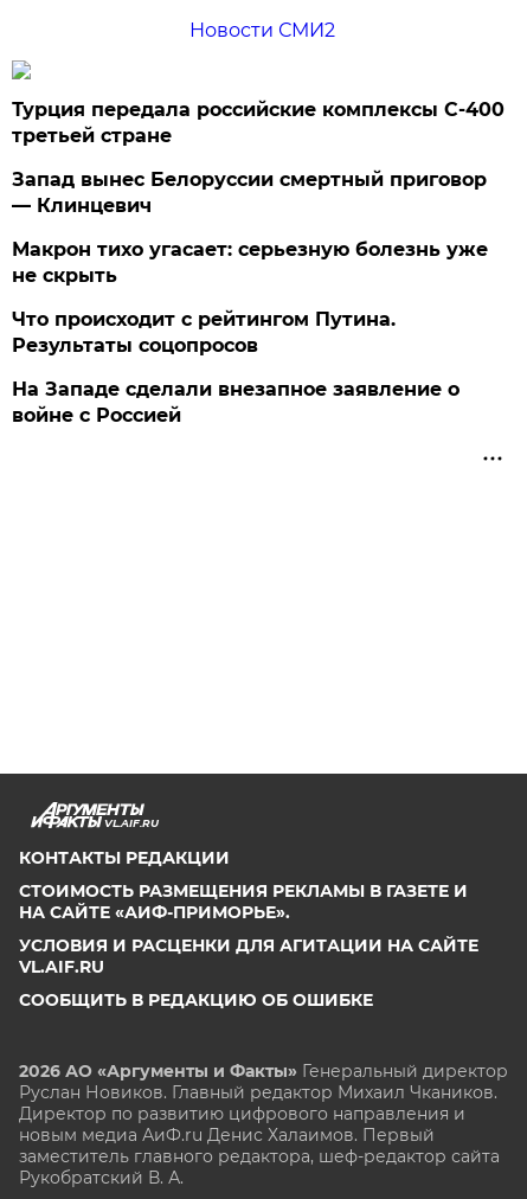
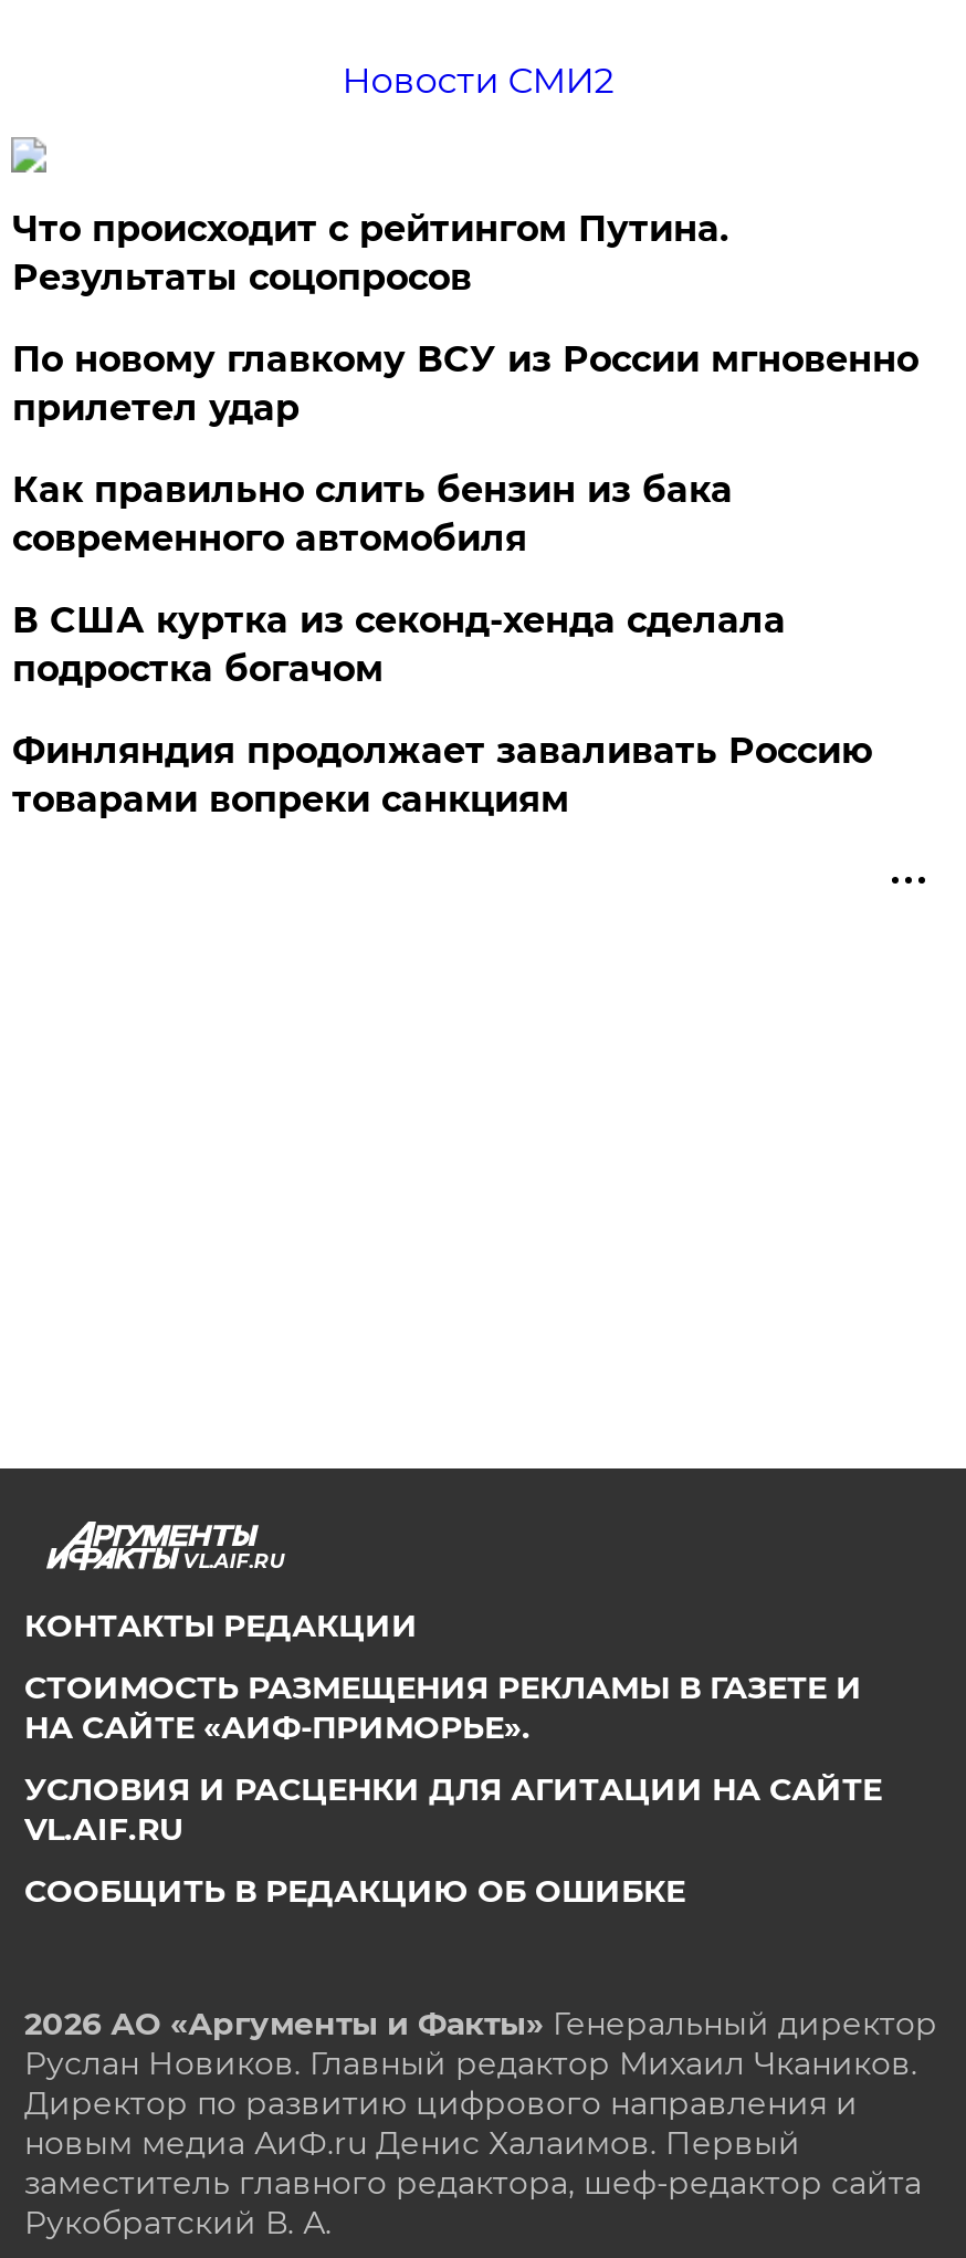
- Турция передала российские комплексы С-400
- третьей стране
- Запад вынес Белоруссии смертный приговор
- — Клинцевич
- Макрон тихо угасает: серьезную болезнь уже
- не скрыть

moved up: Что происходит с рейтингом Путина. | Результаты соцопросов

- На Западе сделали внезапное заявление о
- войне с Россией
+ По новому главкому ВСУ из России мгновенно
+ прилетел удар
+ Как правильно слить бензин из бака
+ современного автомобиля
+ В США куртка из секонд-хенда сделала
+ подростка богачом
+ Финляндия продолжает заваливать Россию
+ товарами вопреки санкциям
